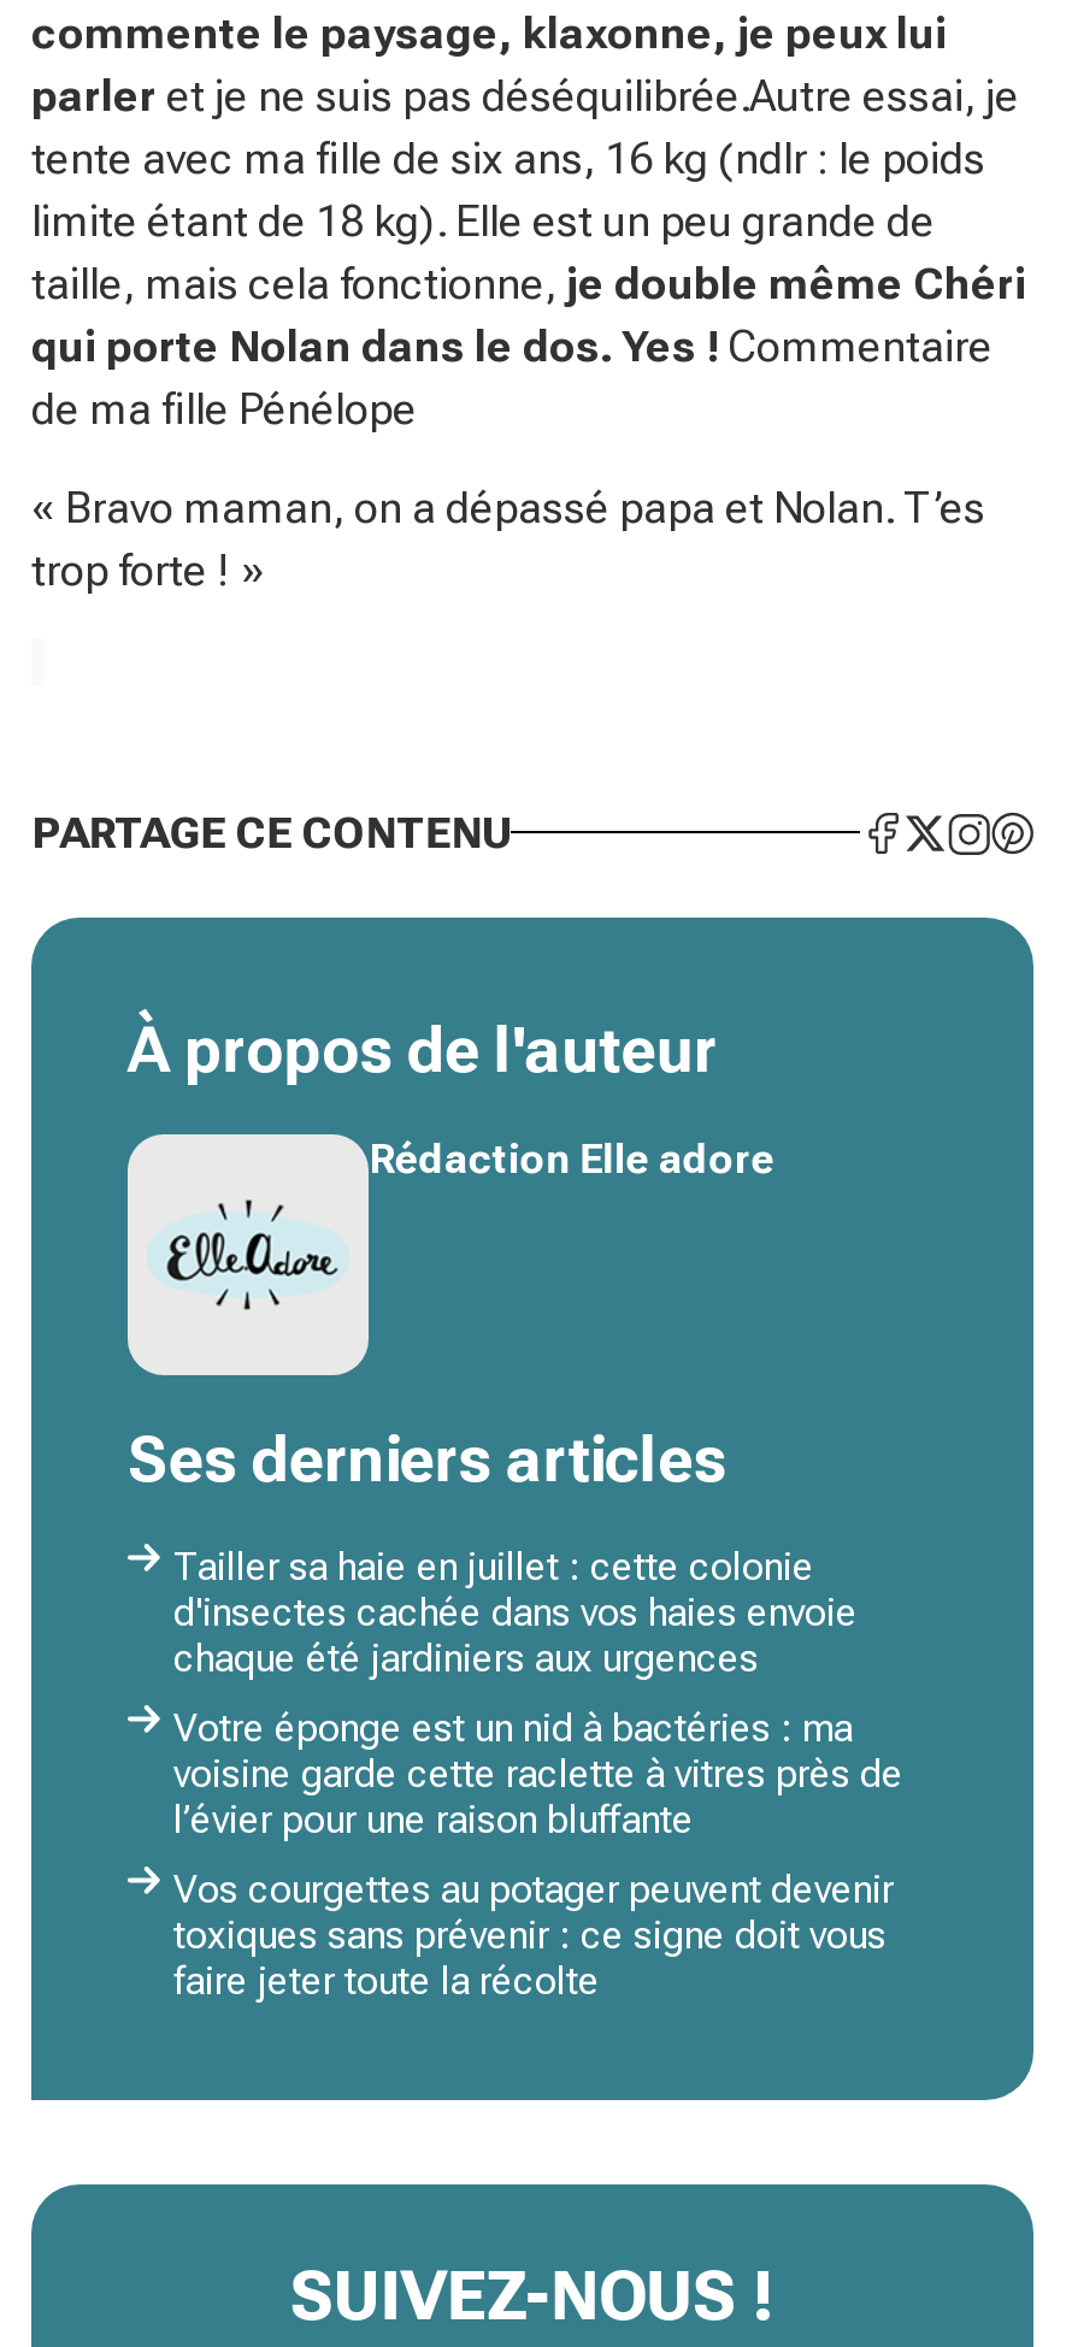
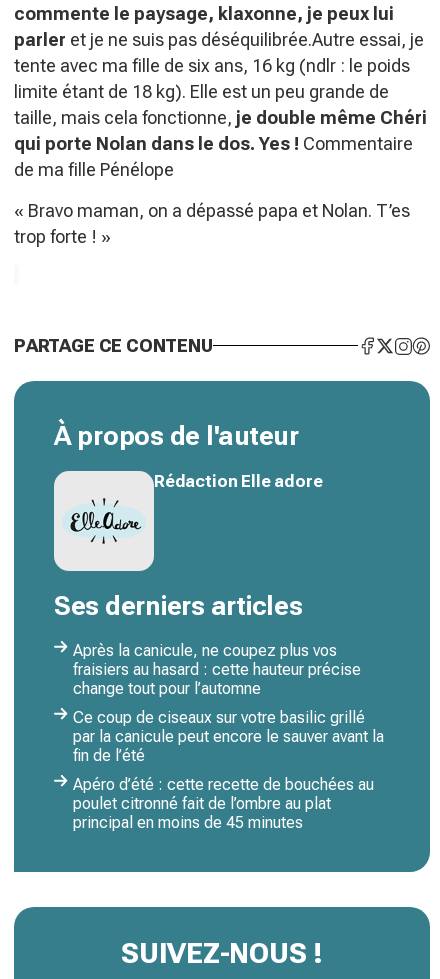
- Tailler sa haie en juillet : cette colonie
- d'insectes cachée dans vos haies envoie
- chaque été jardiniers aux urgences
+ Après la canicule, ne coupez plus vos
+ fraisiers au hasard : cette hauteur précise
+ change tout pour l’automne

- Votre éponge est un nid à bactéries : ma
- voisine garde cette raclette à vitres près de
- l’évier pour une raison bluffante
+ Ce coup de ciseaux sur votre basilic grillé
+ par la canicule peut encore le sauver avant la
+ fin de l’été

- Vos courgettes au potager peuvent devenir
- toxiques sans prévenir : ce signe doit vous
- faire jeter toute la récolte
+ Apéro d’été : cette recette de bouchées au
+ poulet citronné fait de l’ombre au plat
+ principal en moins de 45 minutes
